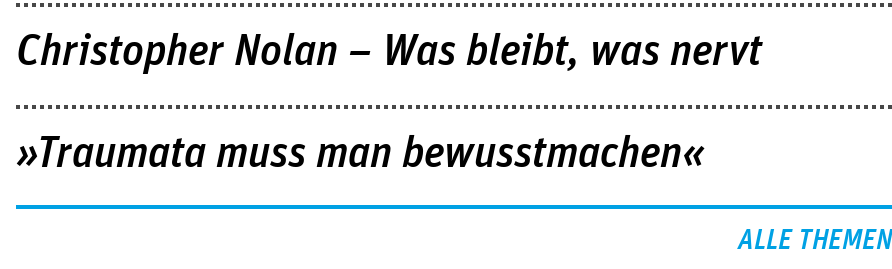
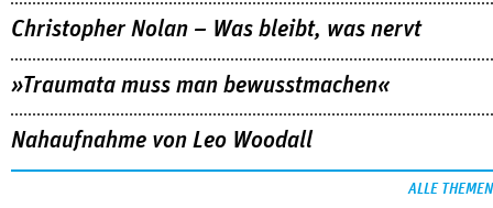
+ Nahaufnahme von Leo Woodall
